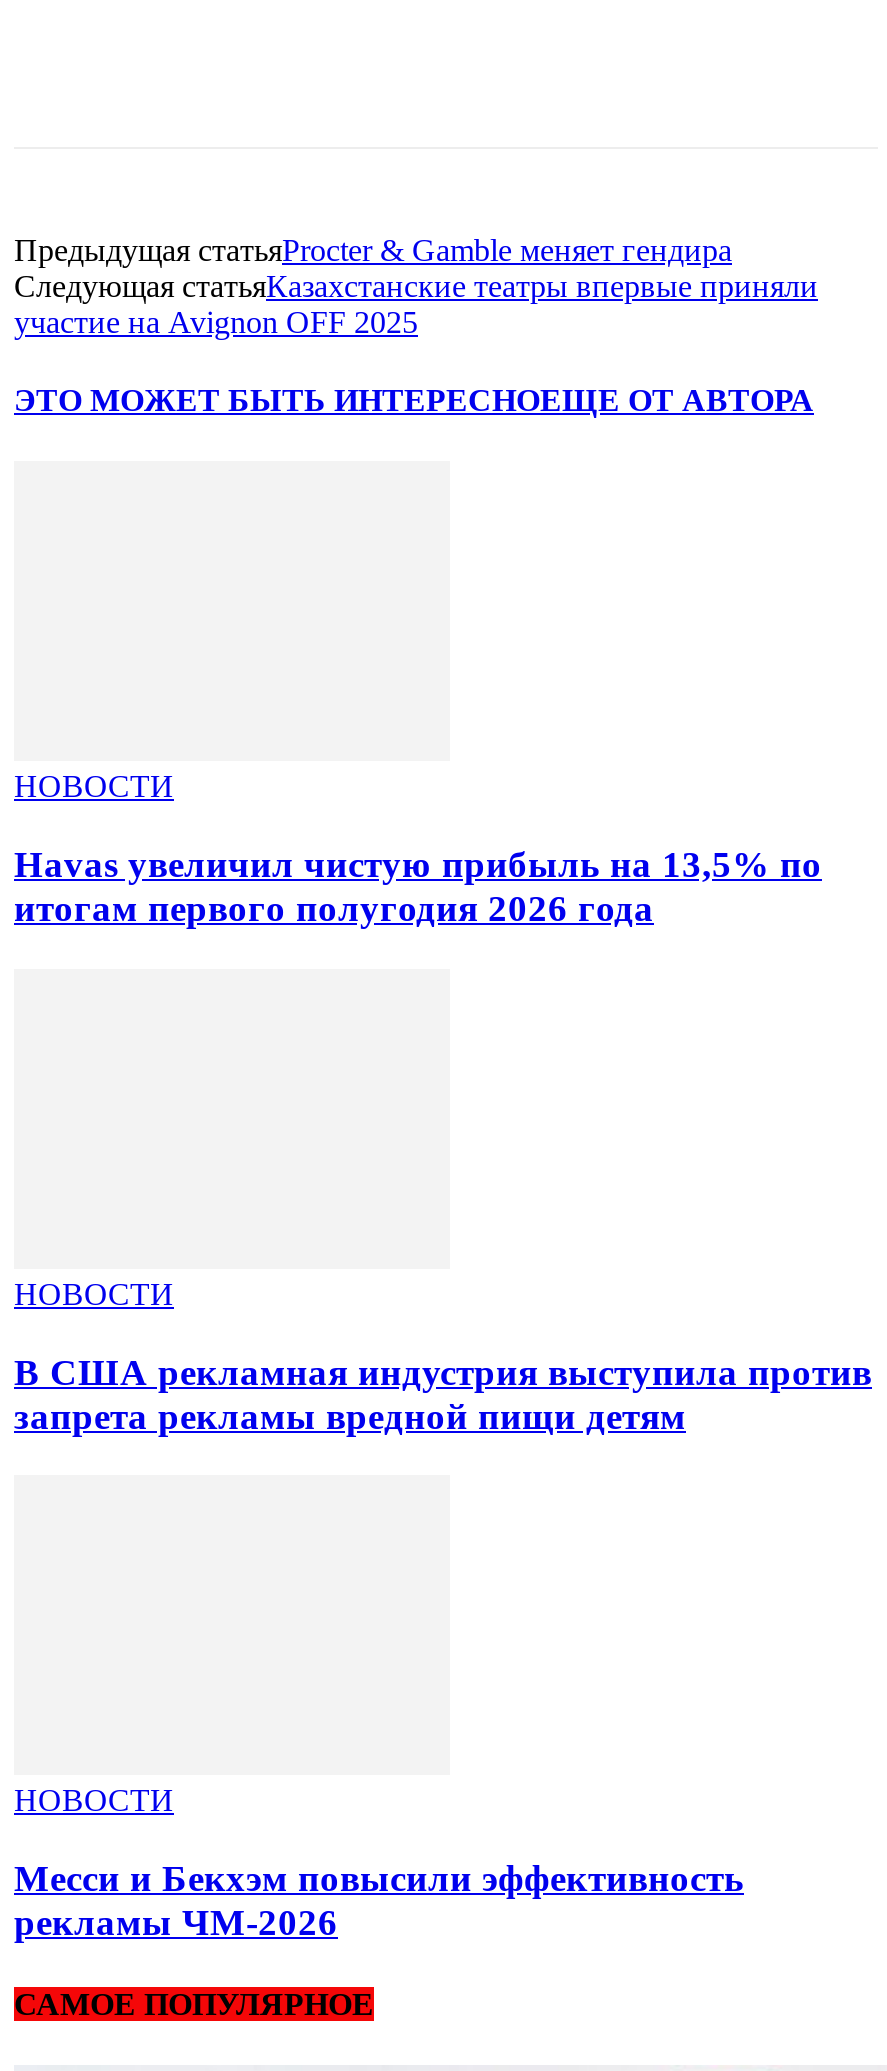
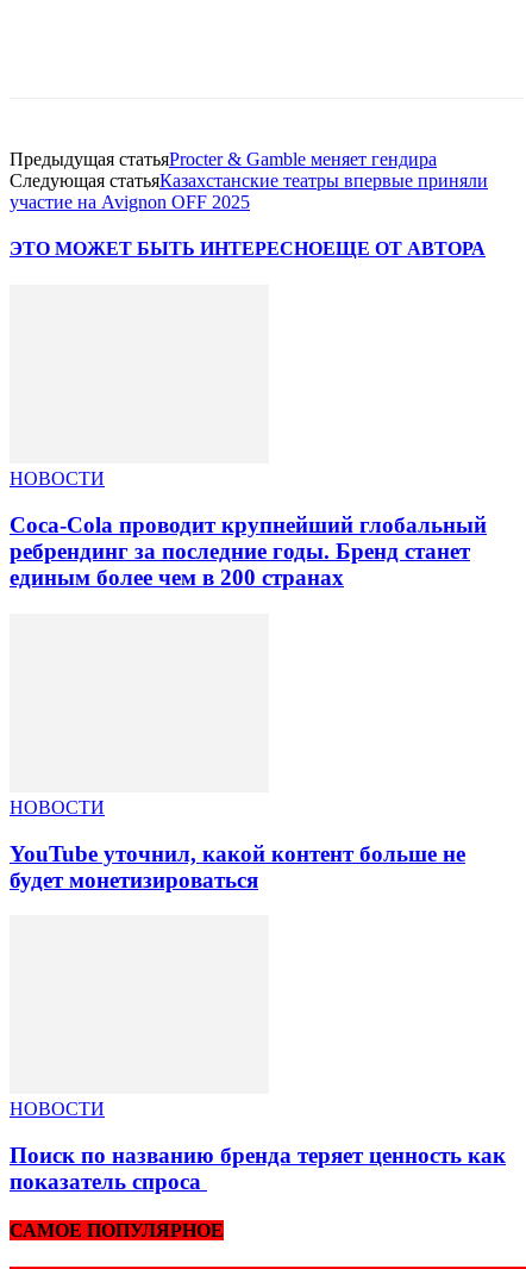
- Havas увеличил чистую прибыль на 13,5% по
- итогам первого полугодия 2026 года
+ Coca-Cola проводит крупнейший глобальный
+ ребрендинг за последние годы. Бренд станет
+ единым более чем в 200 странах

- В США рекламная индустрия выступила против
- запрета рекламы вредной пищи детям
+ YouTube уточнил, какой контент больше не
+ будет монетизироваться

- Месси и Бекхэм повысили эффективность
- рекламы ЧМ-2026
+ Поиск по названию бренда теряет ценность как
+ показатель спроса
